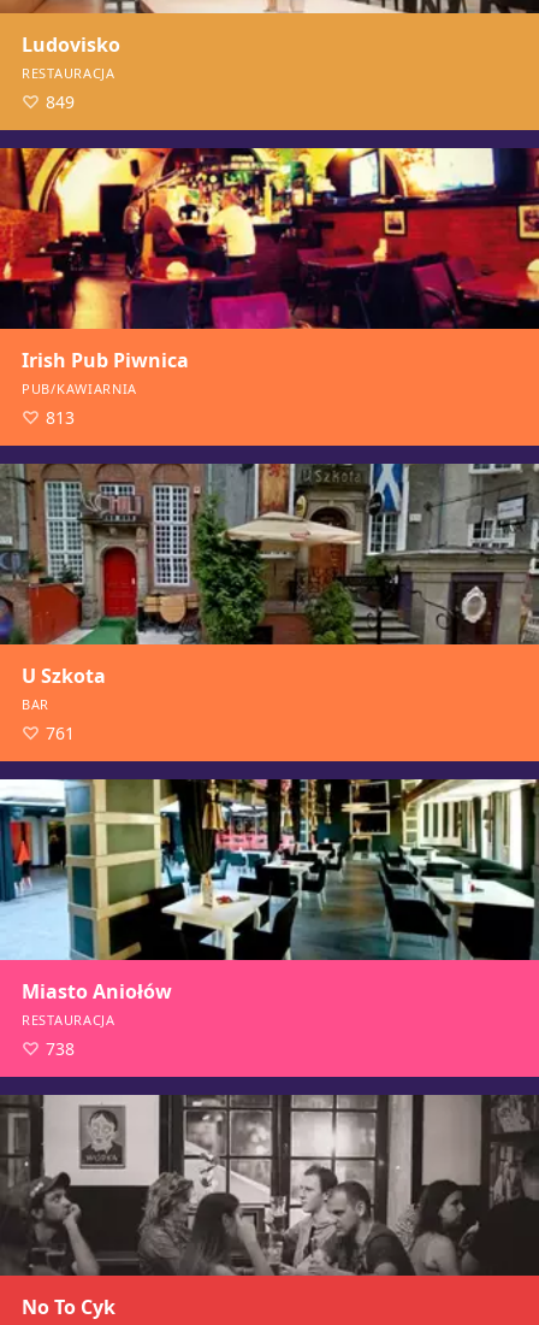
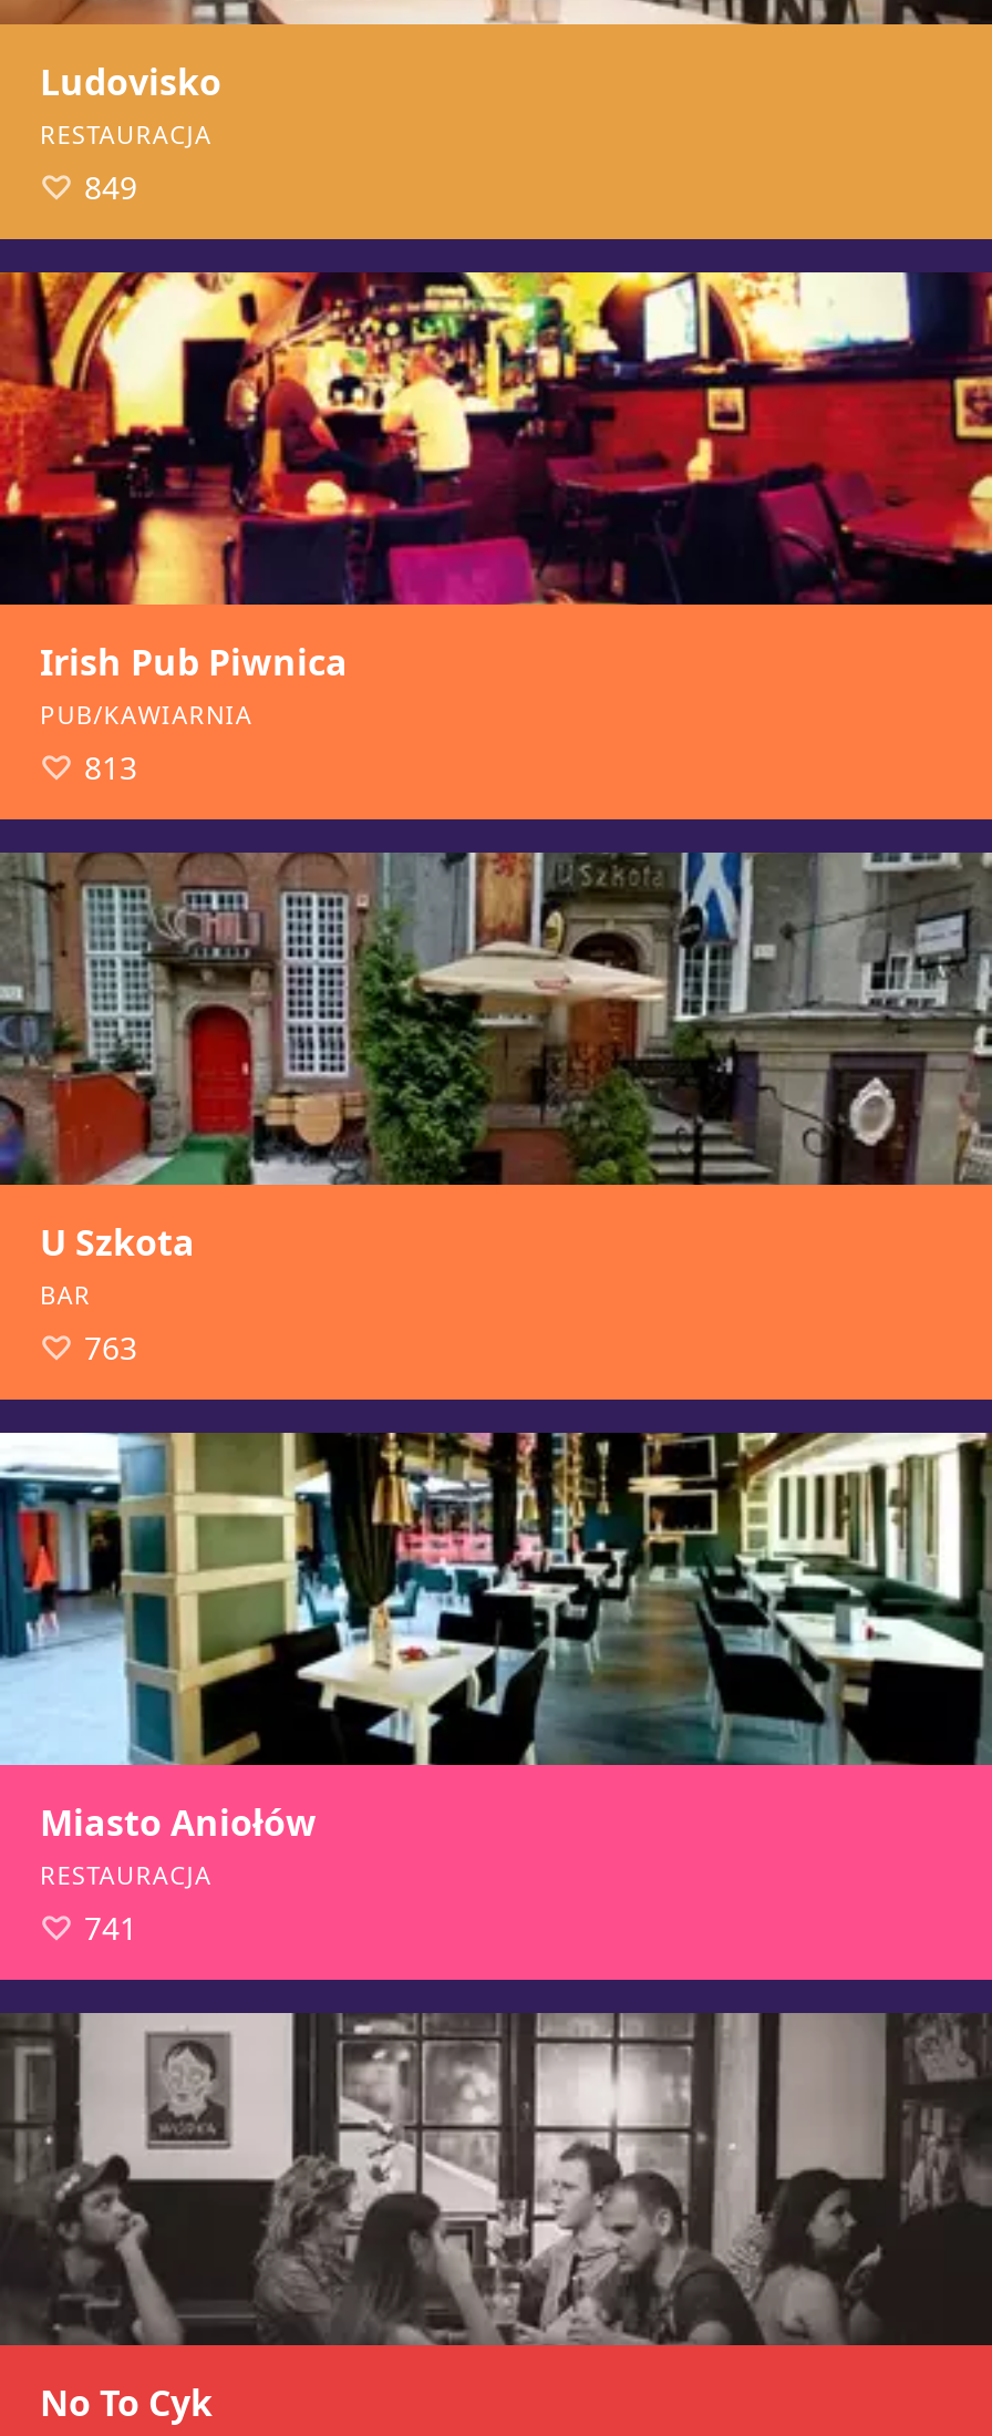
- 761
+ 763

- 738
+ 741
